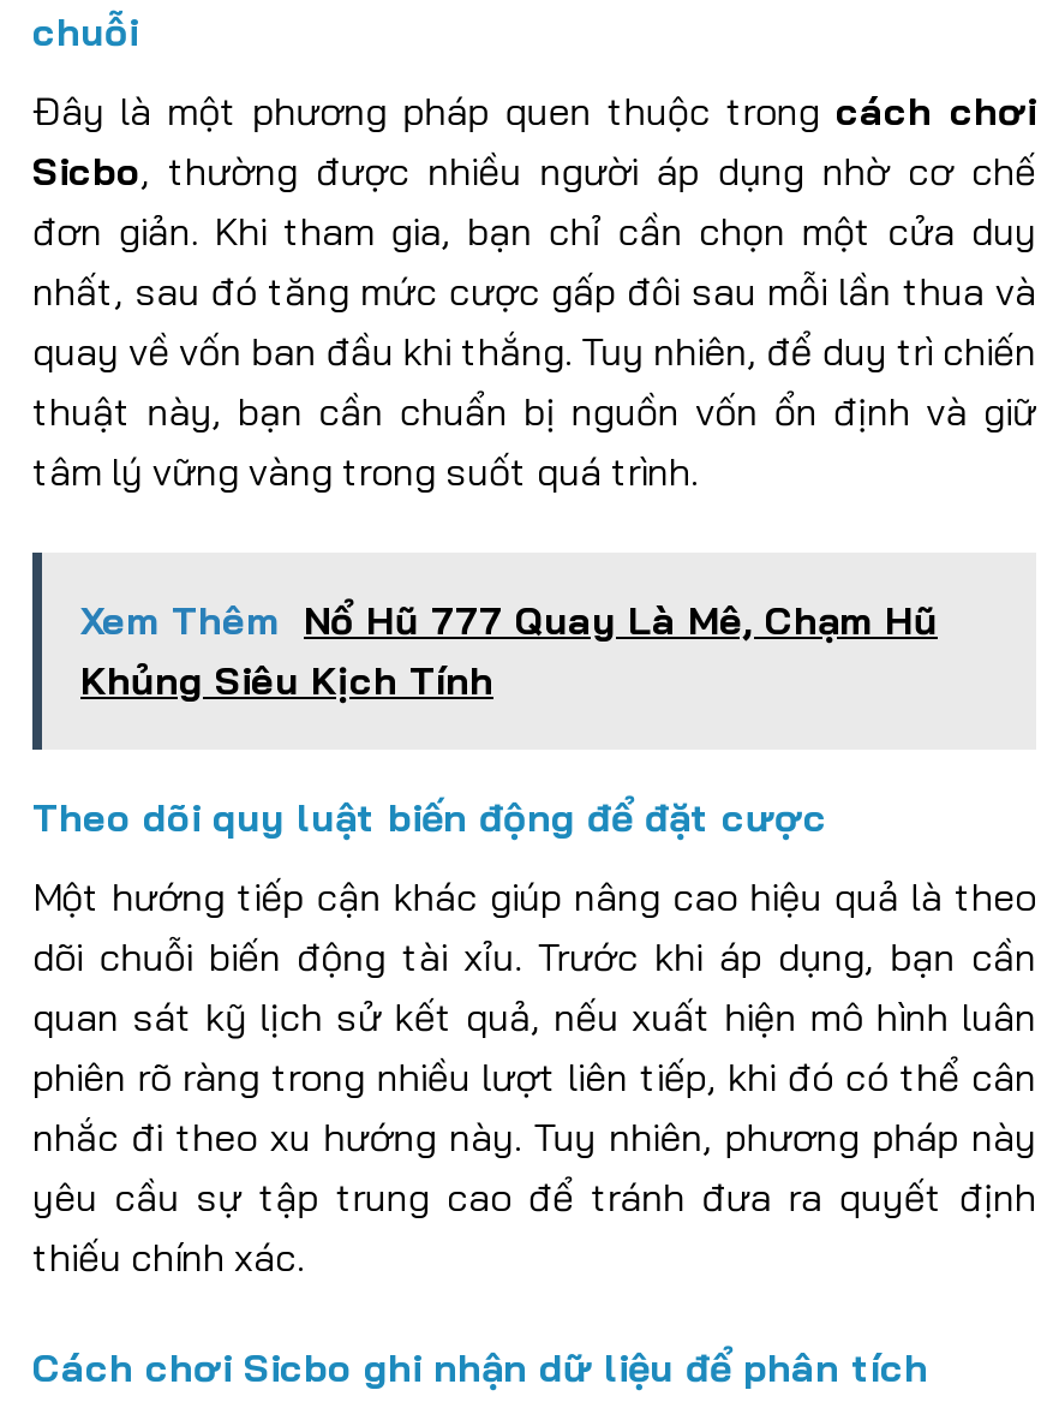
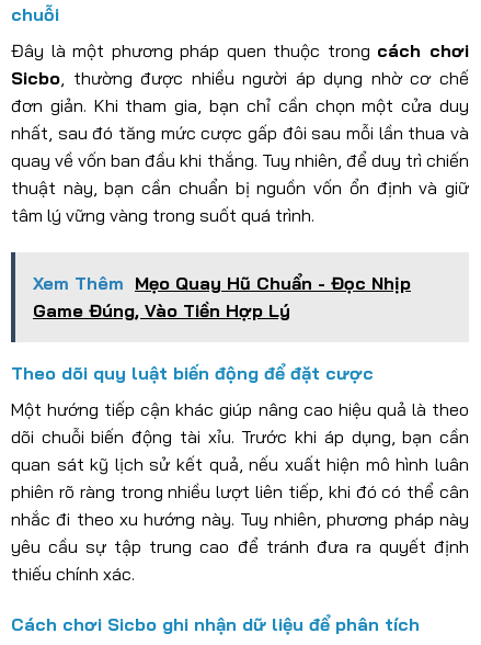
- Xem Thêm Nổ Hũ 777 Quay Là Mê, Chạm Hũ
- Khủng Siêu Kịch Tính
+ Xem Thêm Mẹo Quay Hũ Chuẩn - Đọc Nhịp
+ Game Đúng, Vào Tiền Hợp Lý
